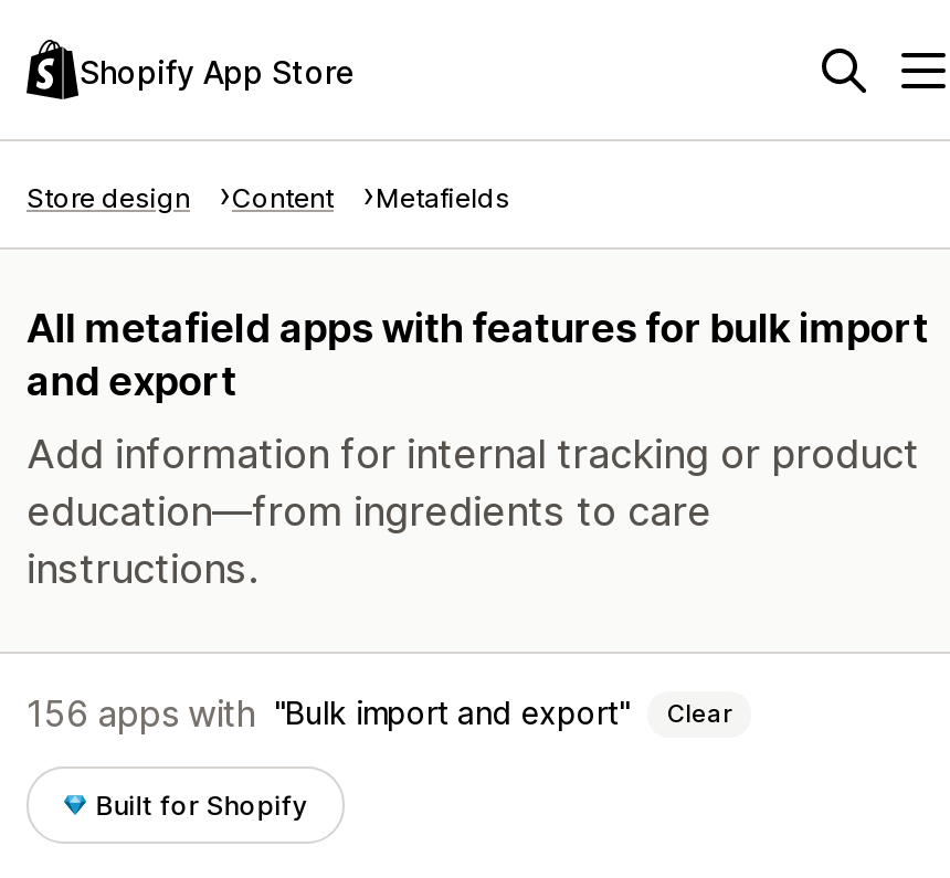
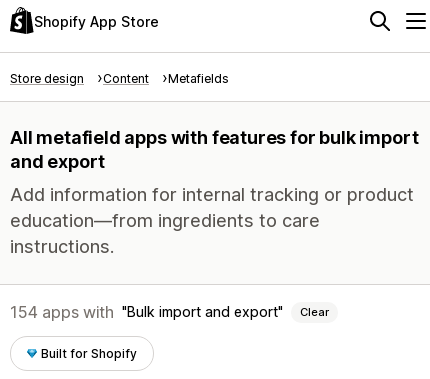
- 156 apps with Bulk import and export Clear
+ 154 apps with Bulk import and export Clear
